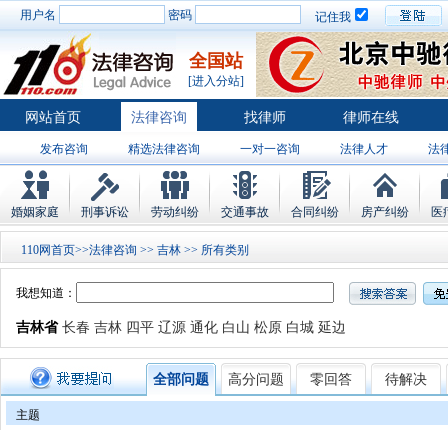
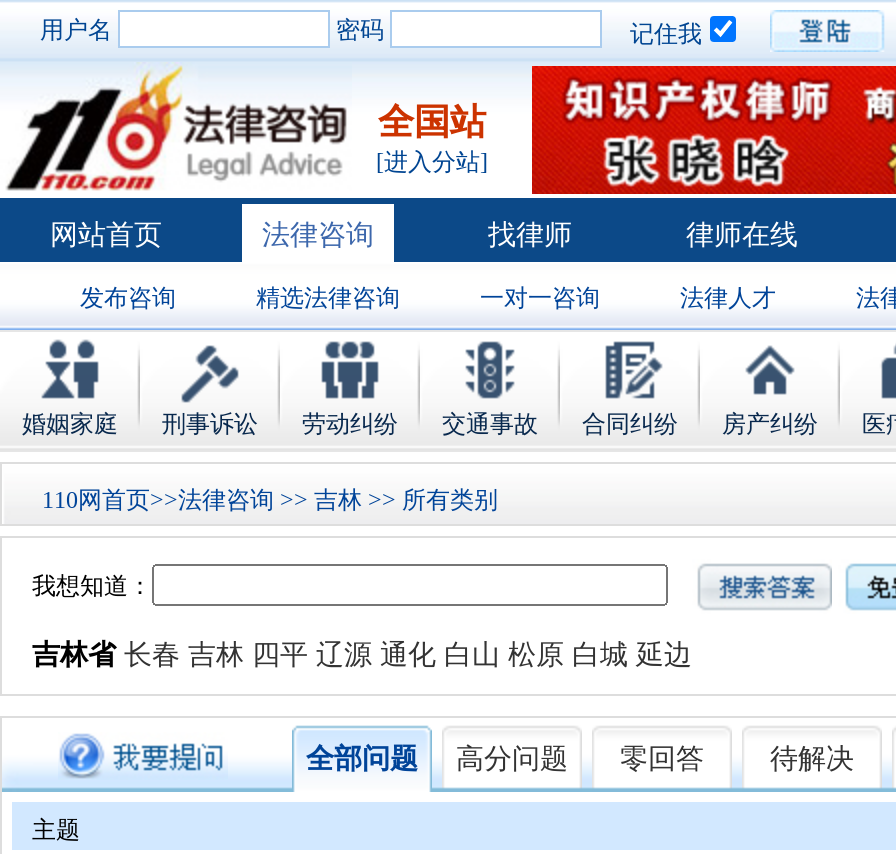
- [image]
+ [image]
